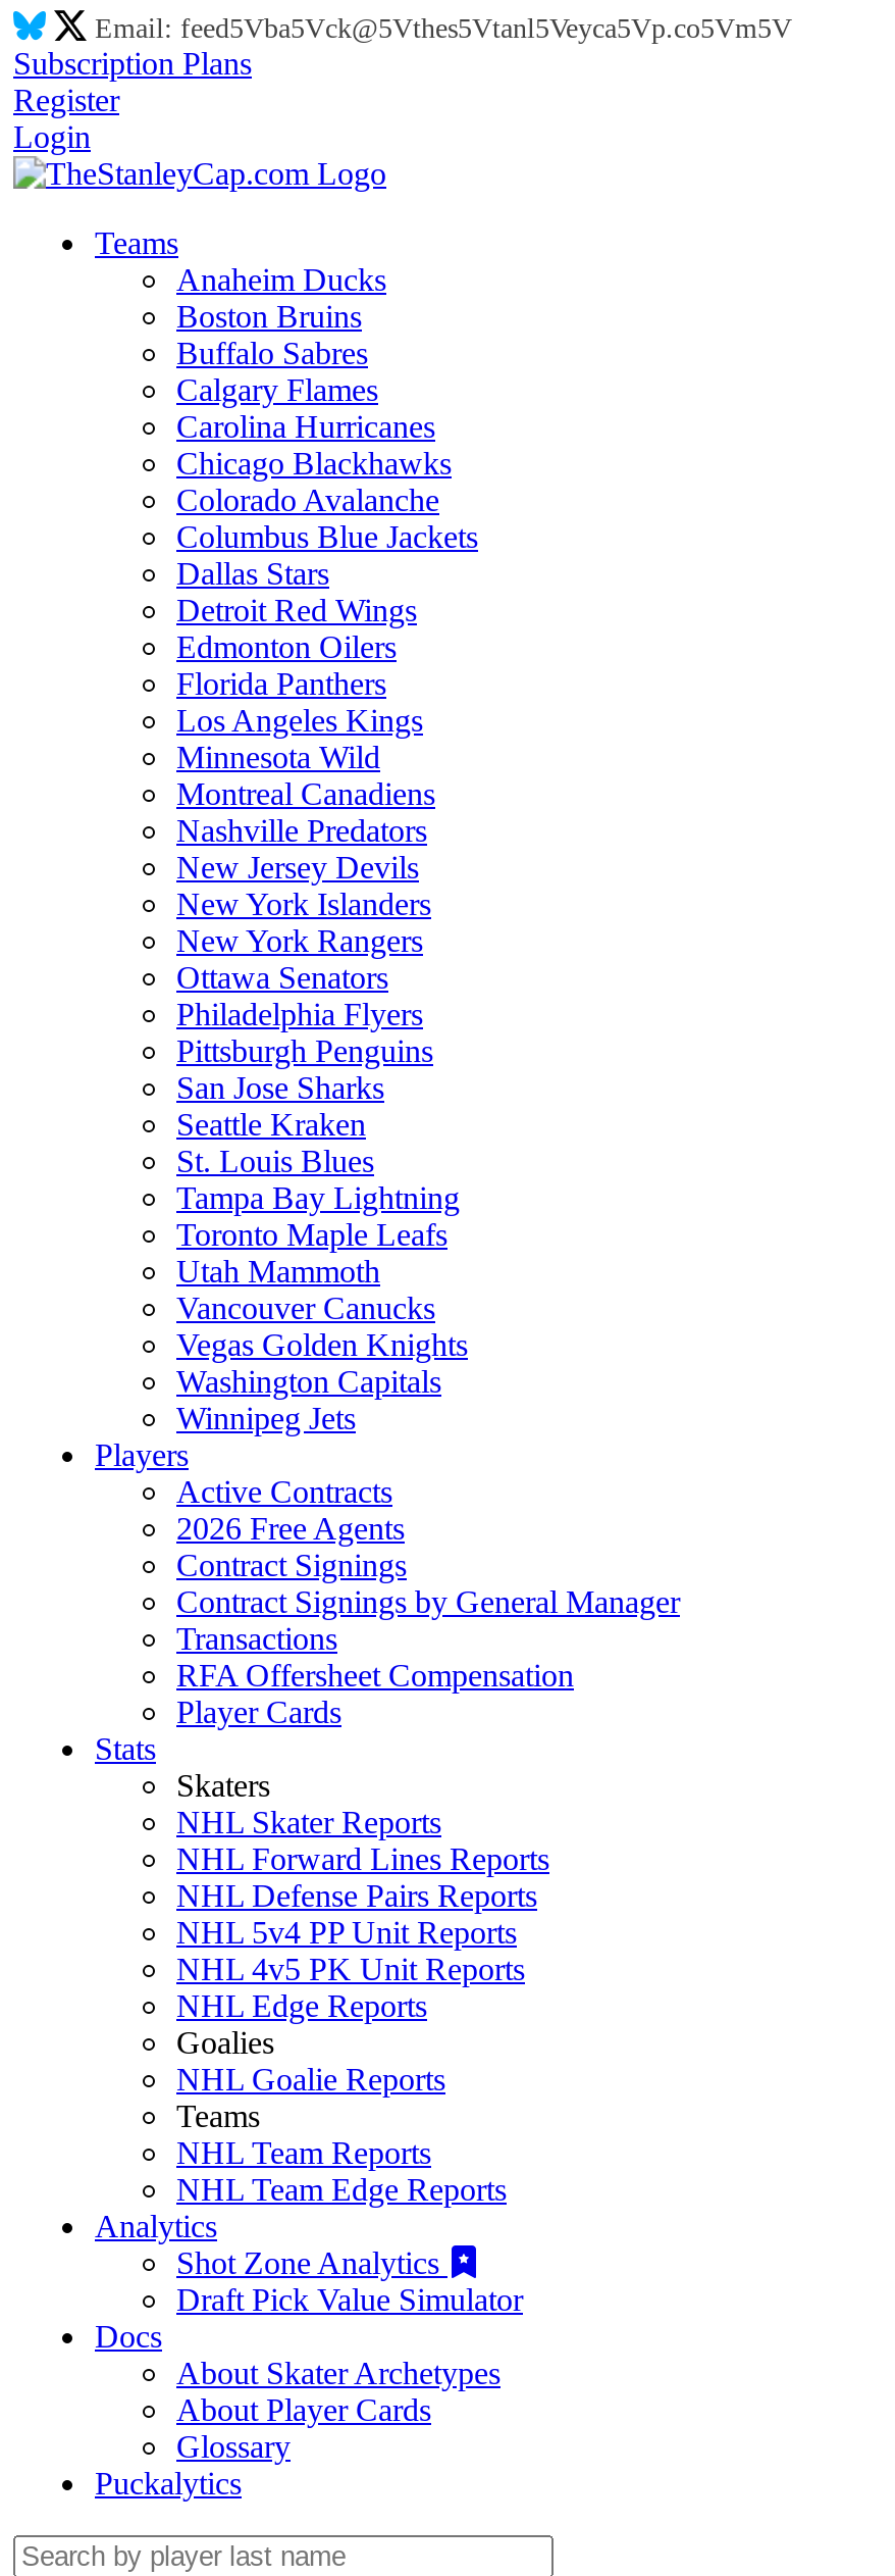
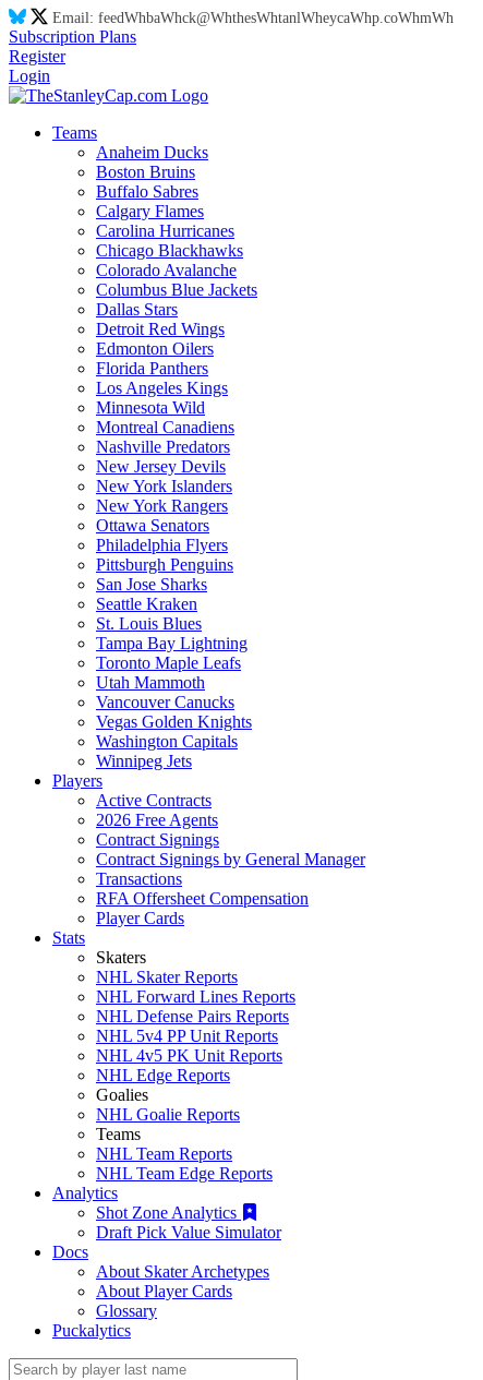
- Email: feed5Vba5Vck@5Vthes5Vtanl5Veyca5Vp.co5Vm5V
+ Email: feedWhbaWhck@WhthesWhtanlWheycaWhp.coWhmWh
